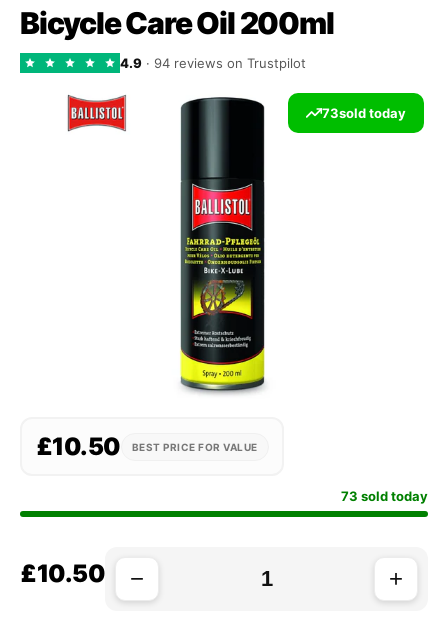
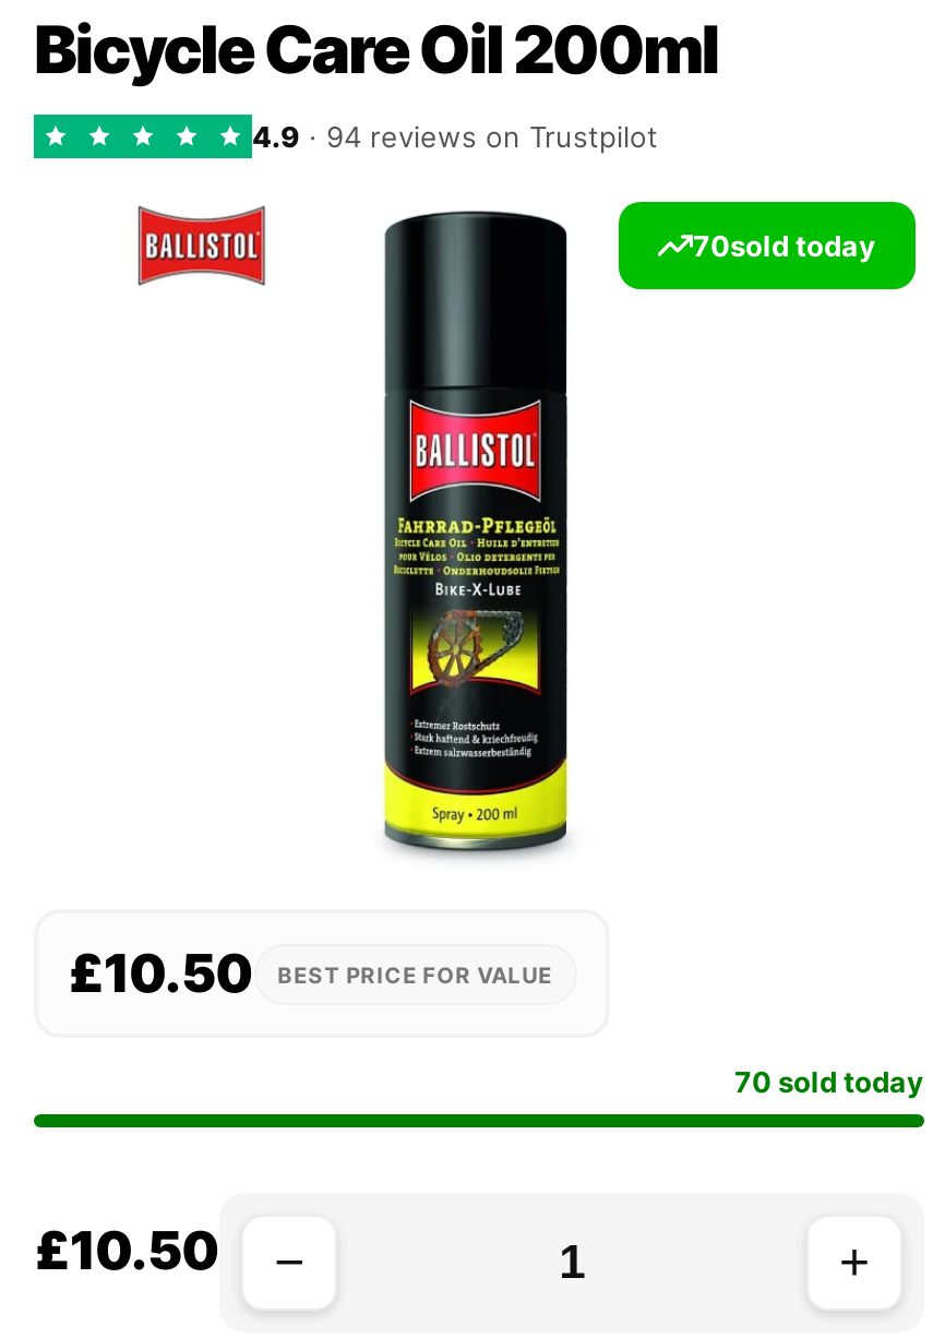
- 73sold today
+ 70sold today

- 73 sold today
+ 70 sold today
